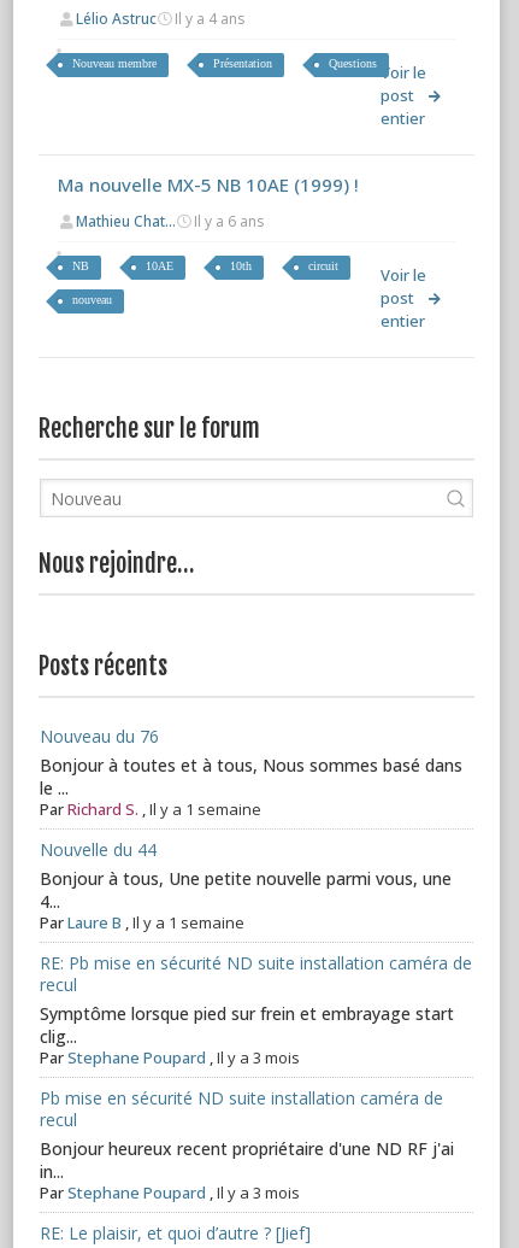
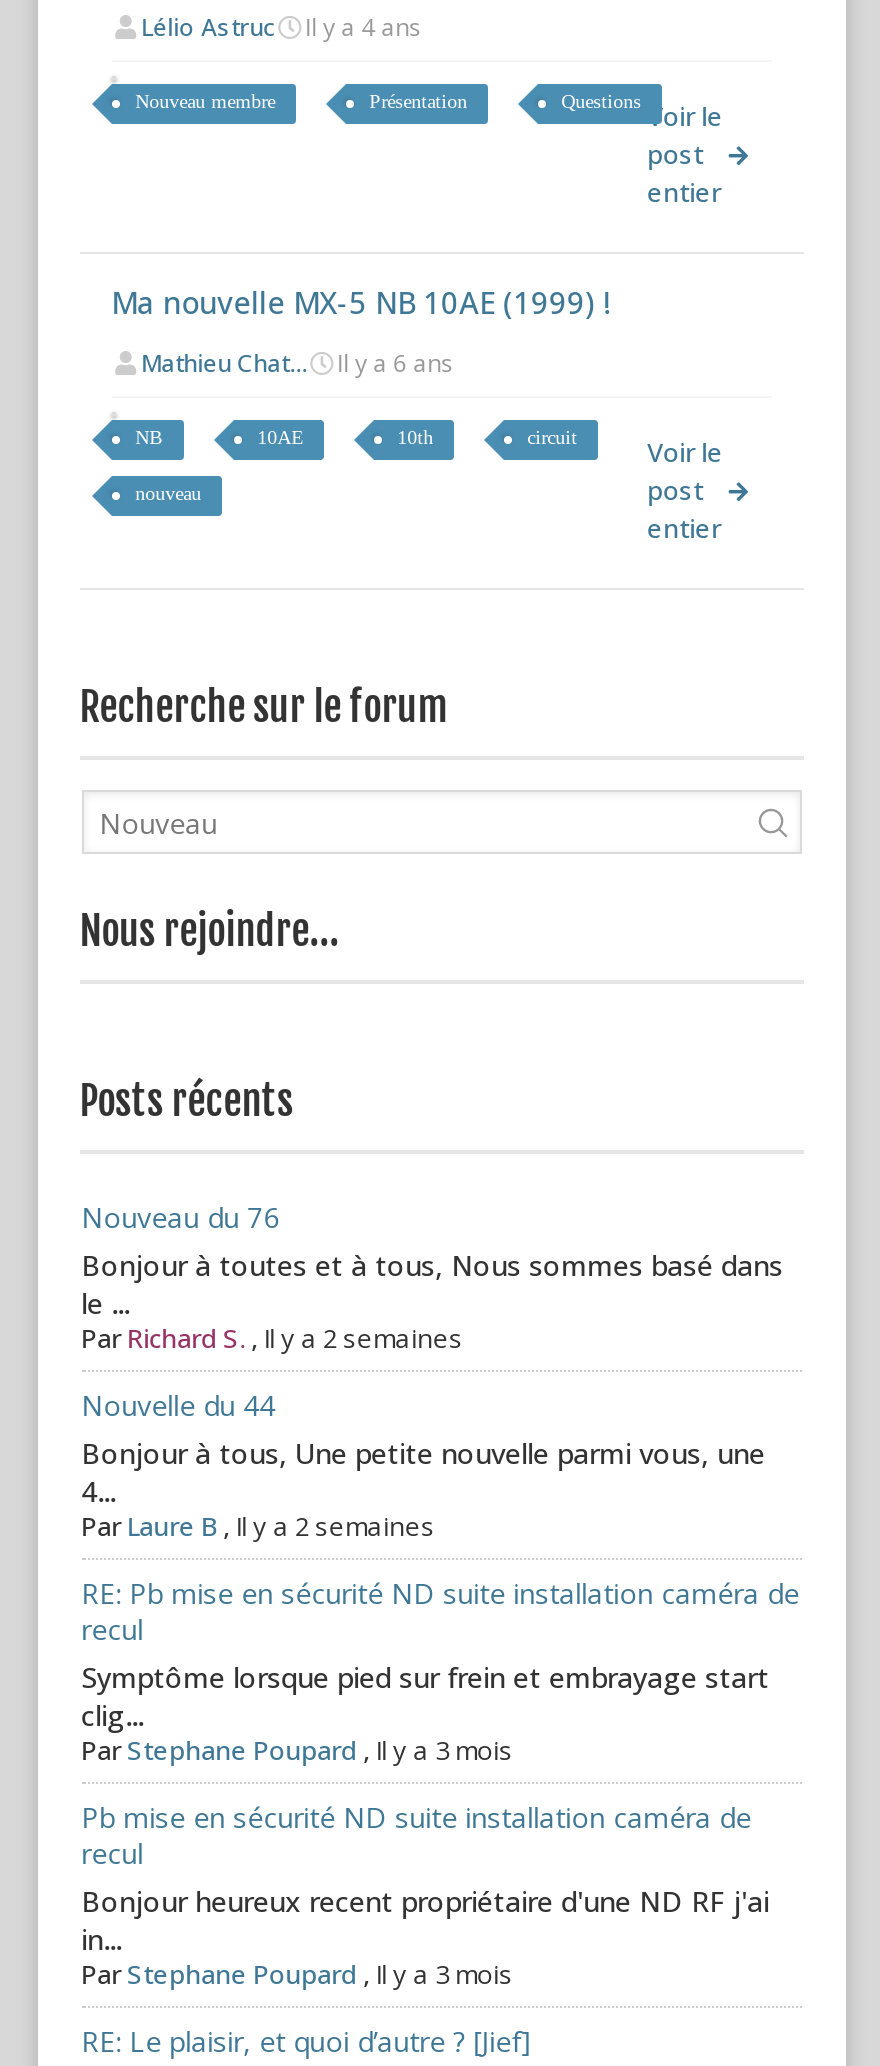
- Par Richard S. , Il y a 1 semaine
+ Par Richard S. , Il y a 2 semaines

- Par Laure B , Il y a 1 semaine
+ Par Laure B , Il y a 2 semaines
